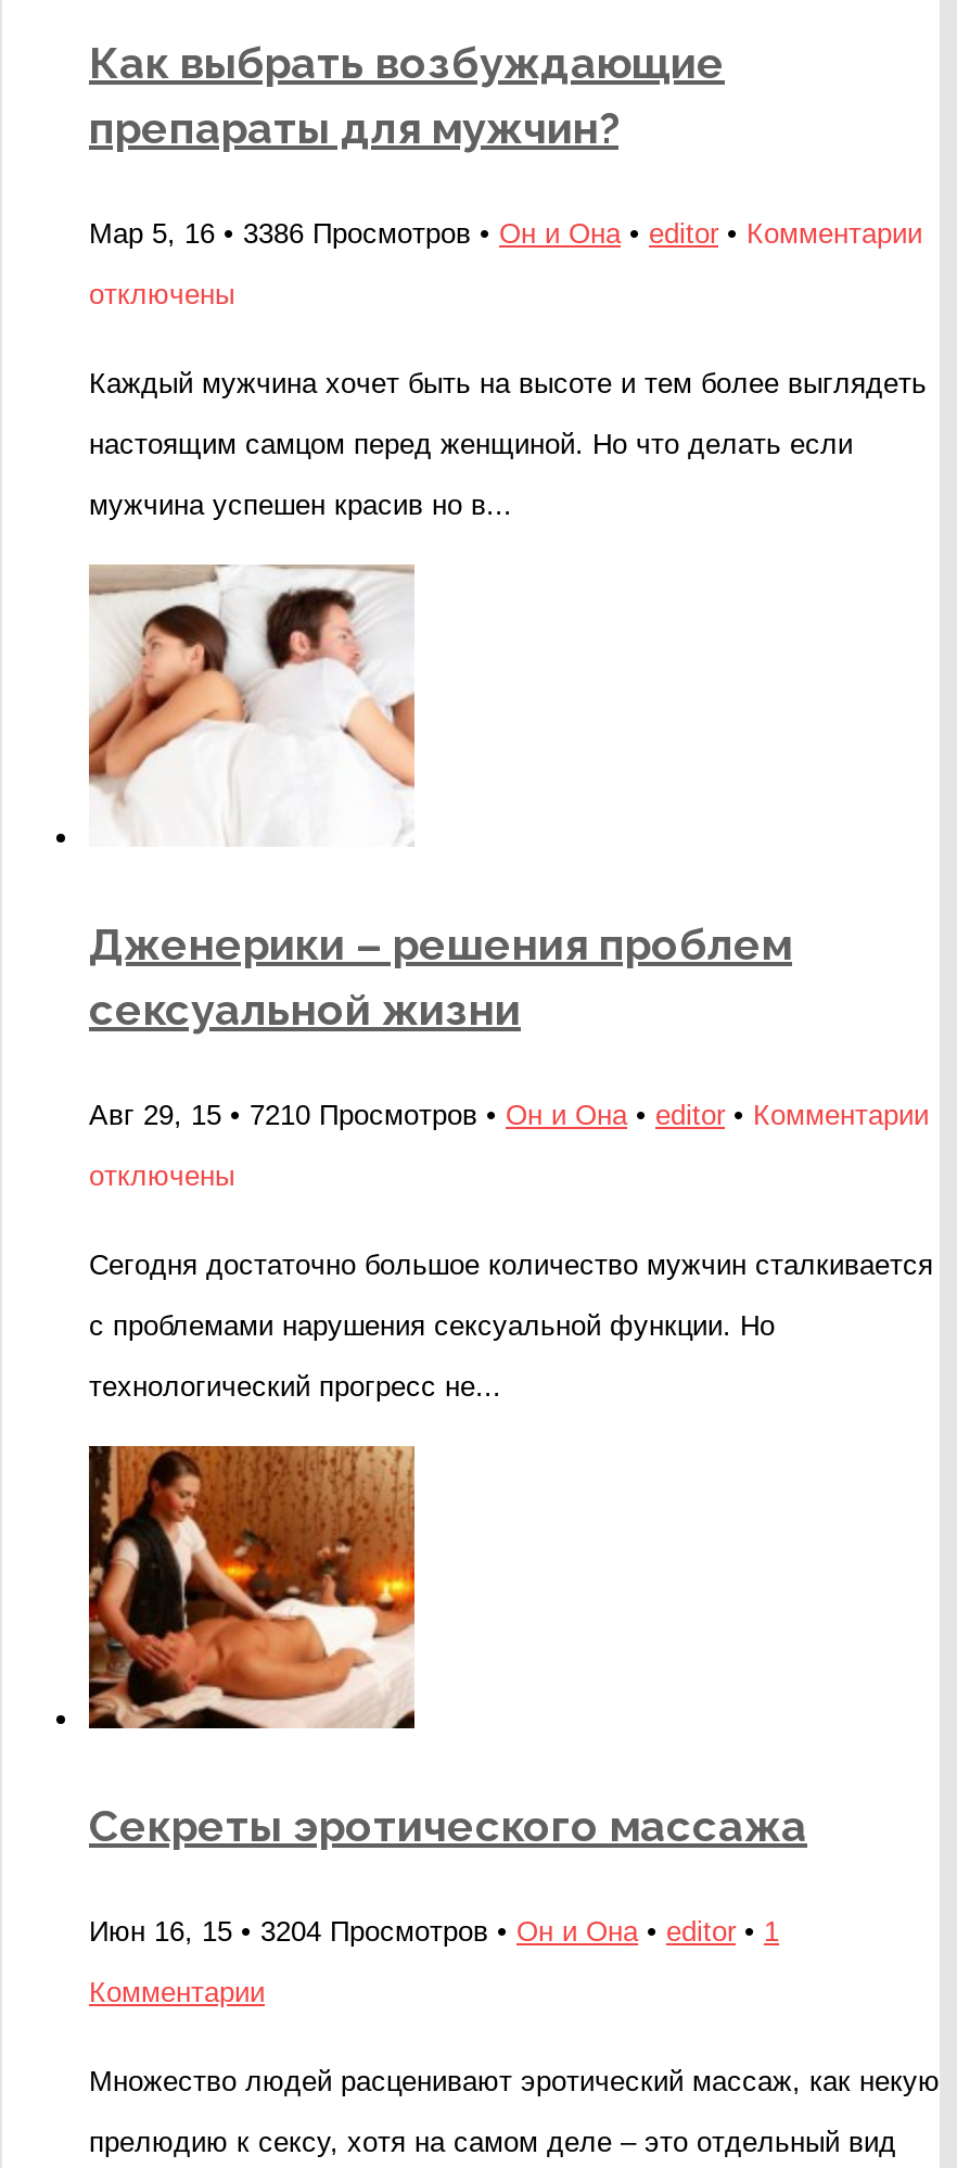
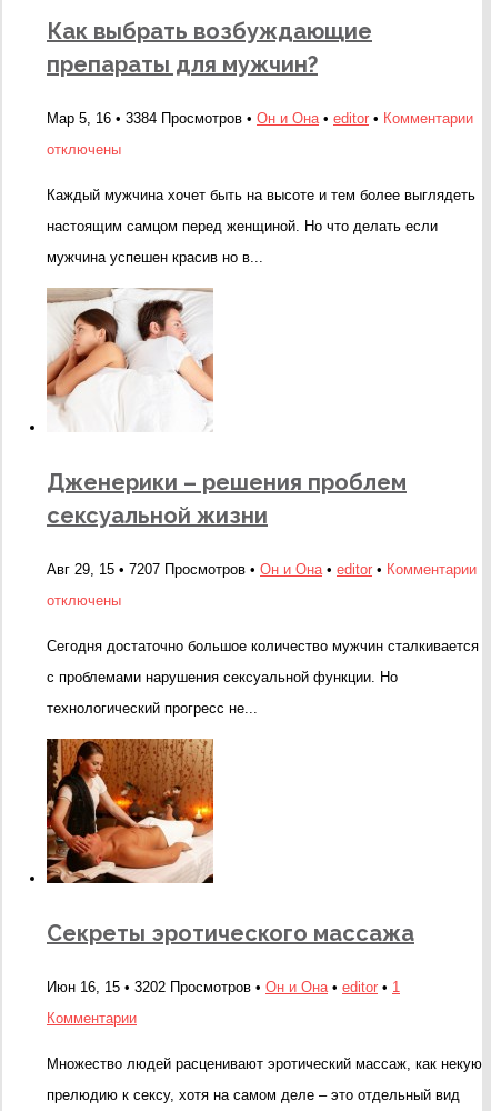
- Мар 5, 16 • 3386 Просмотров • Он и Она • editor • Комментарии к
+ Мар 5, 16 • 3384 Просмотров • Он и Она • editor • Комментарии к

- Авг 29, 15 • 7210 Просмотров • Он и Она • editor • Комментарии к
+ Авг 29, 15 • 7207 Просмотров • Он и Она • editor • Комментарии к

- Июн 16, 15 • 3204 Просмотров • Он и Она • editor • 1
+ Июн 16, 15 • 3202 Просмотров • Он и Она • editor • 1
